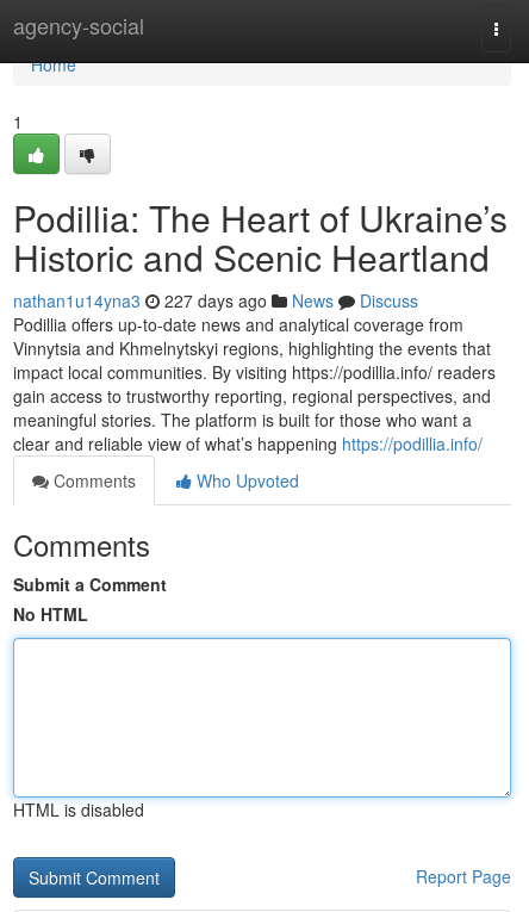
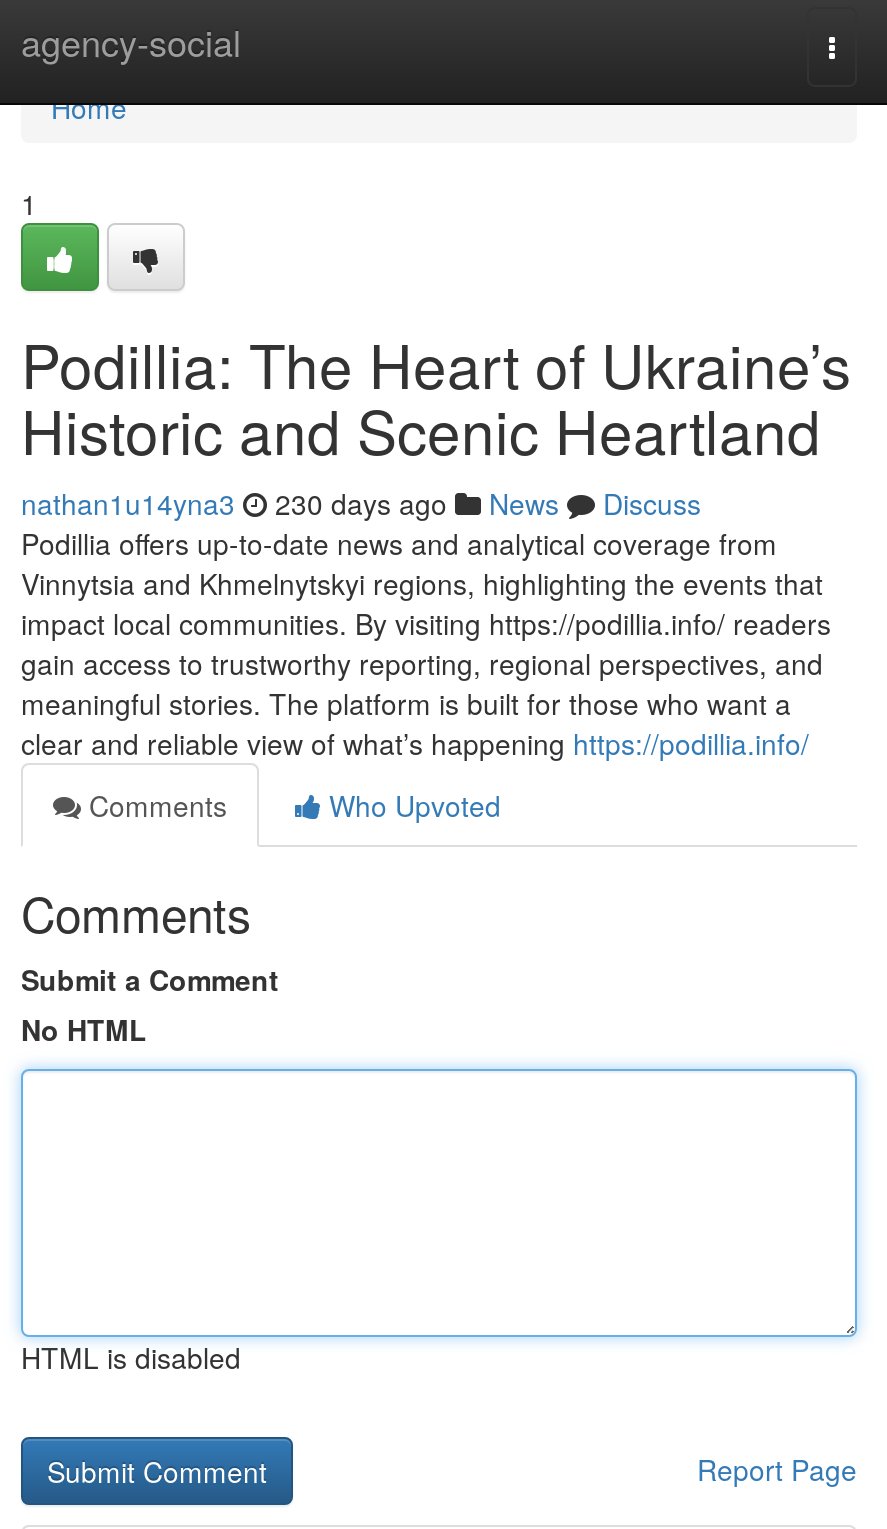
- nathan1u14yna3 227 days ago News Discuss
+ nathan1u14yna3 230 days ago News Discuss
